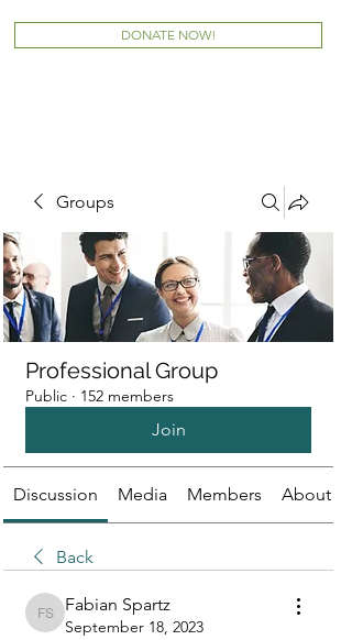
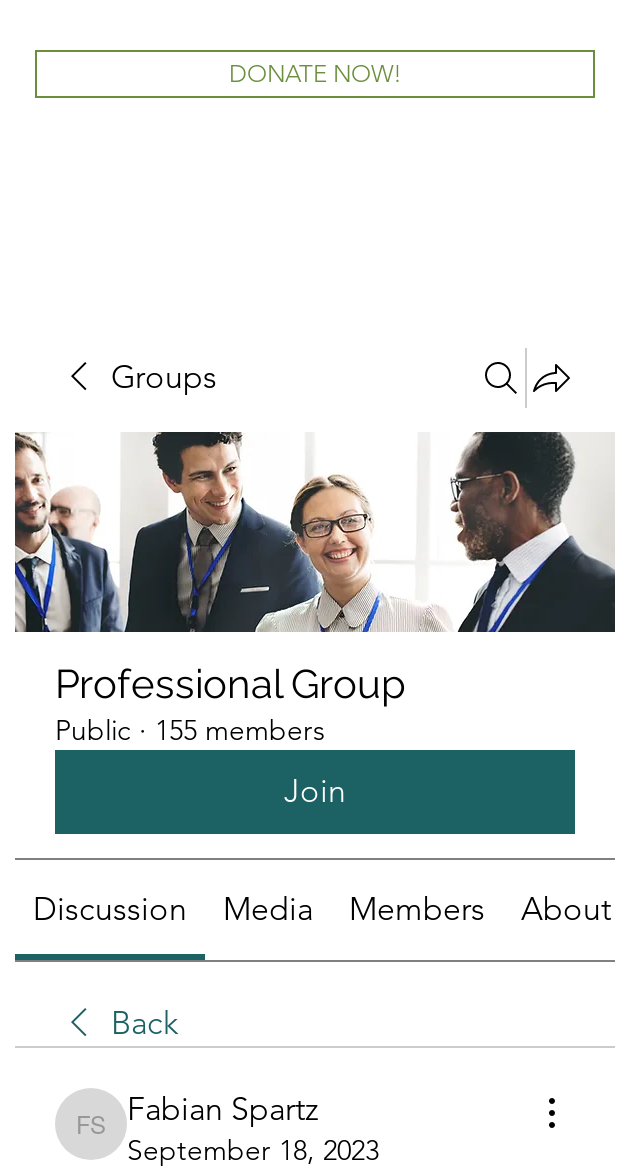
- Public · 152 members
+ Public · 155 members
